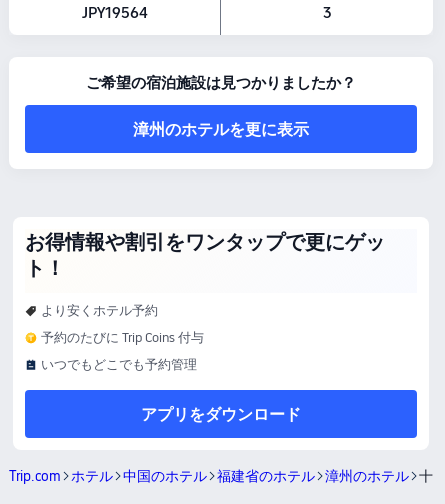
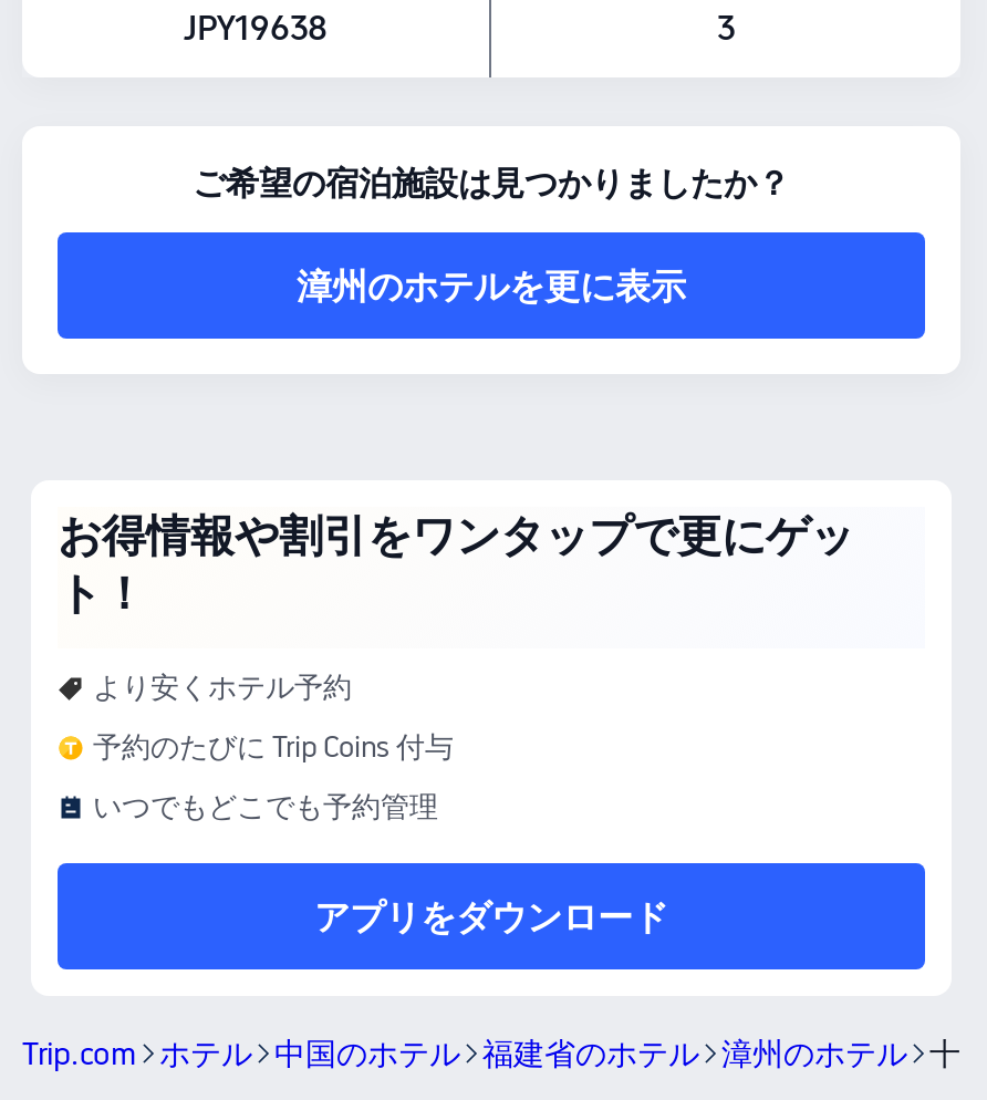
- JPY19564
+ JPY19638
